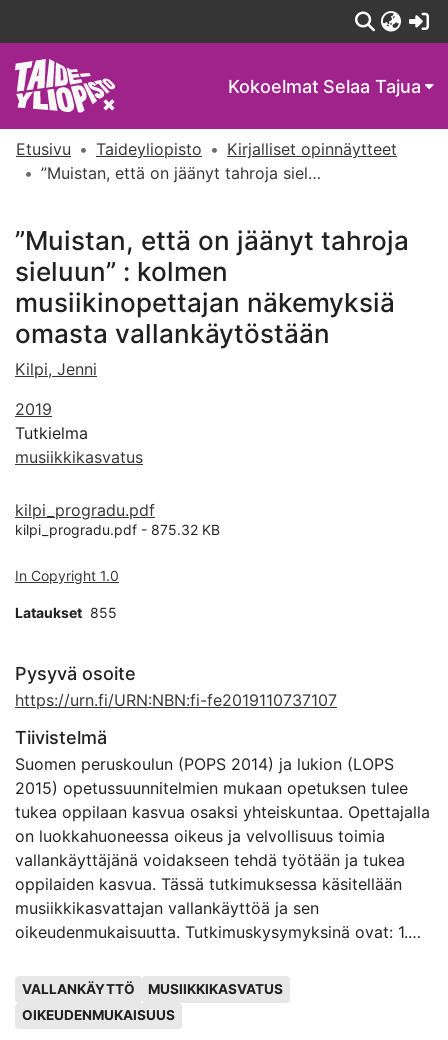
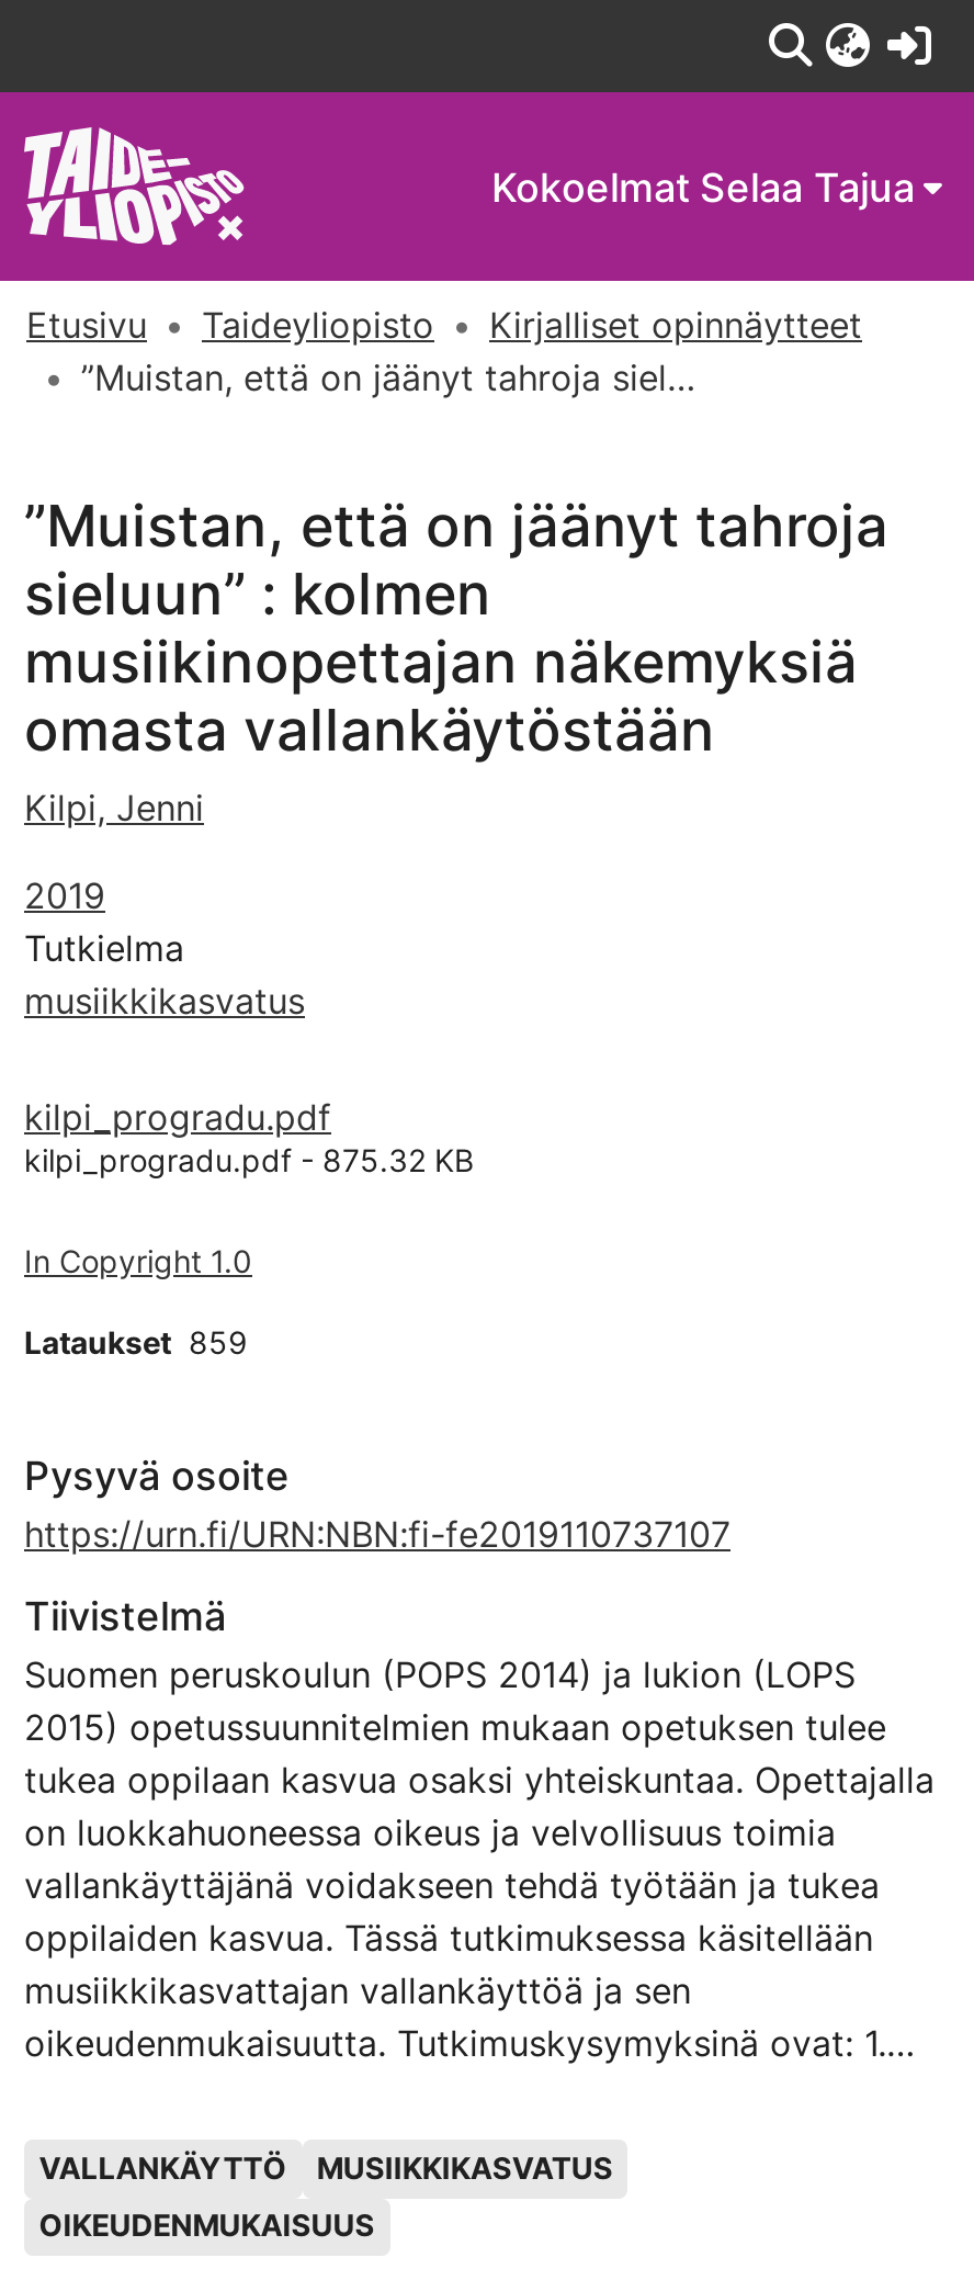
- Lataukset 855
+ Lataukset 859
